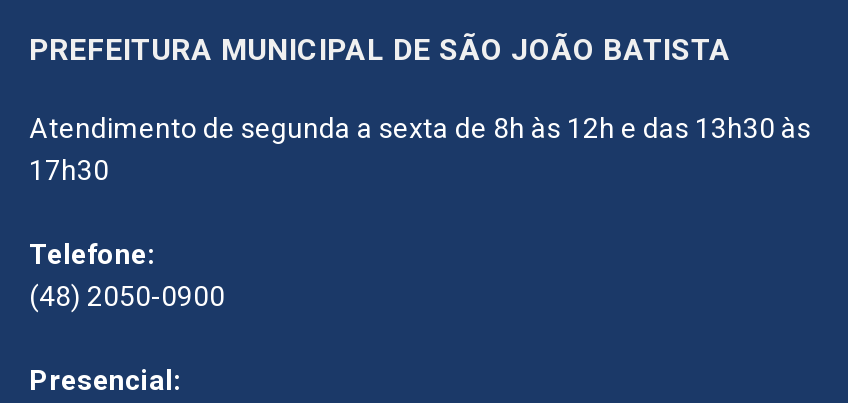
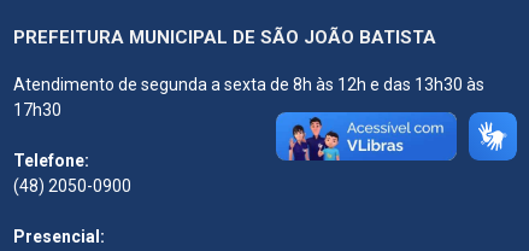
+ [image]

+ [image]
